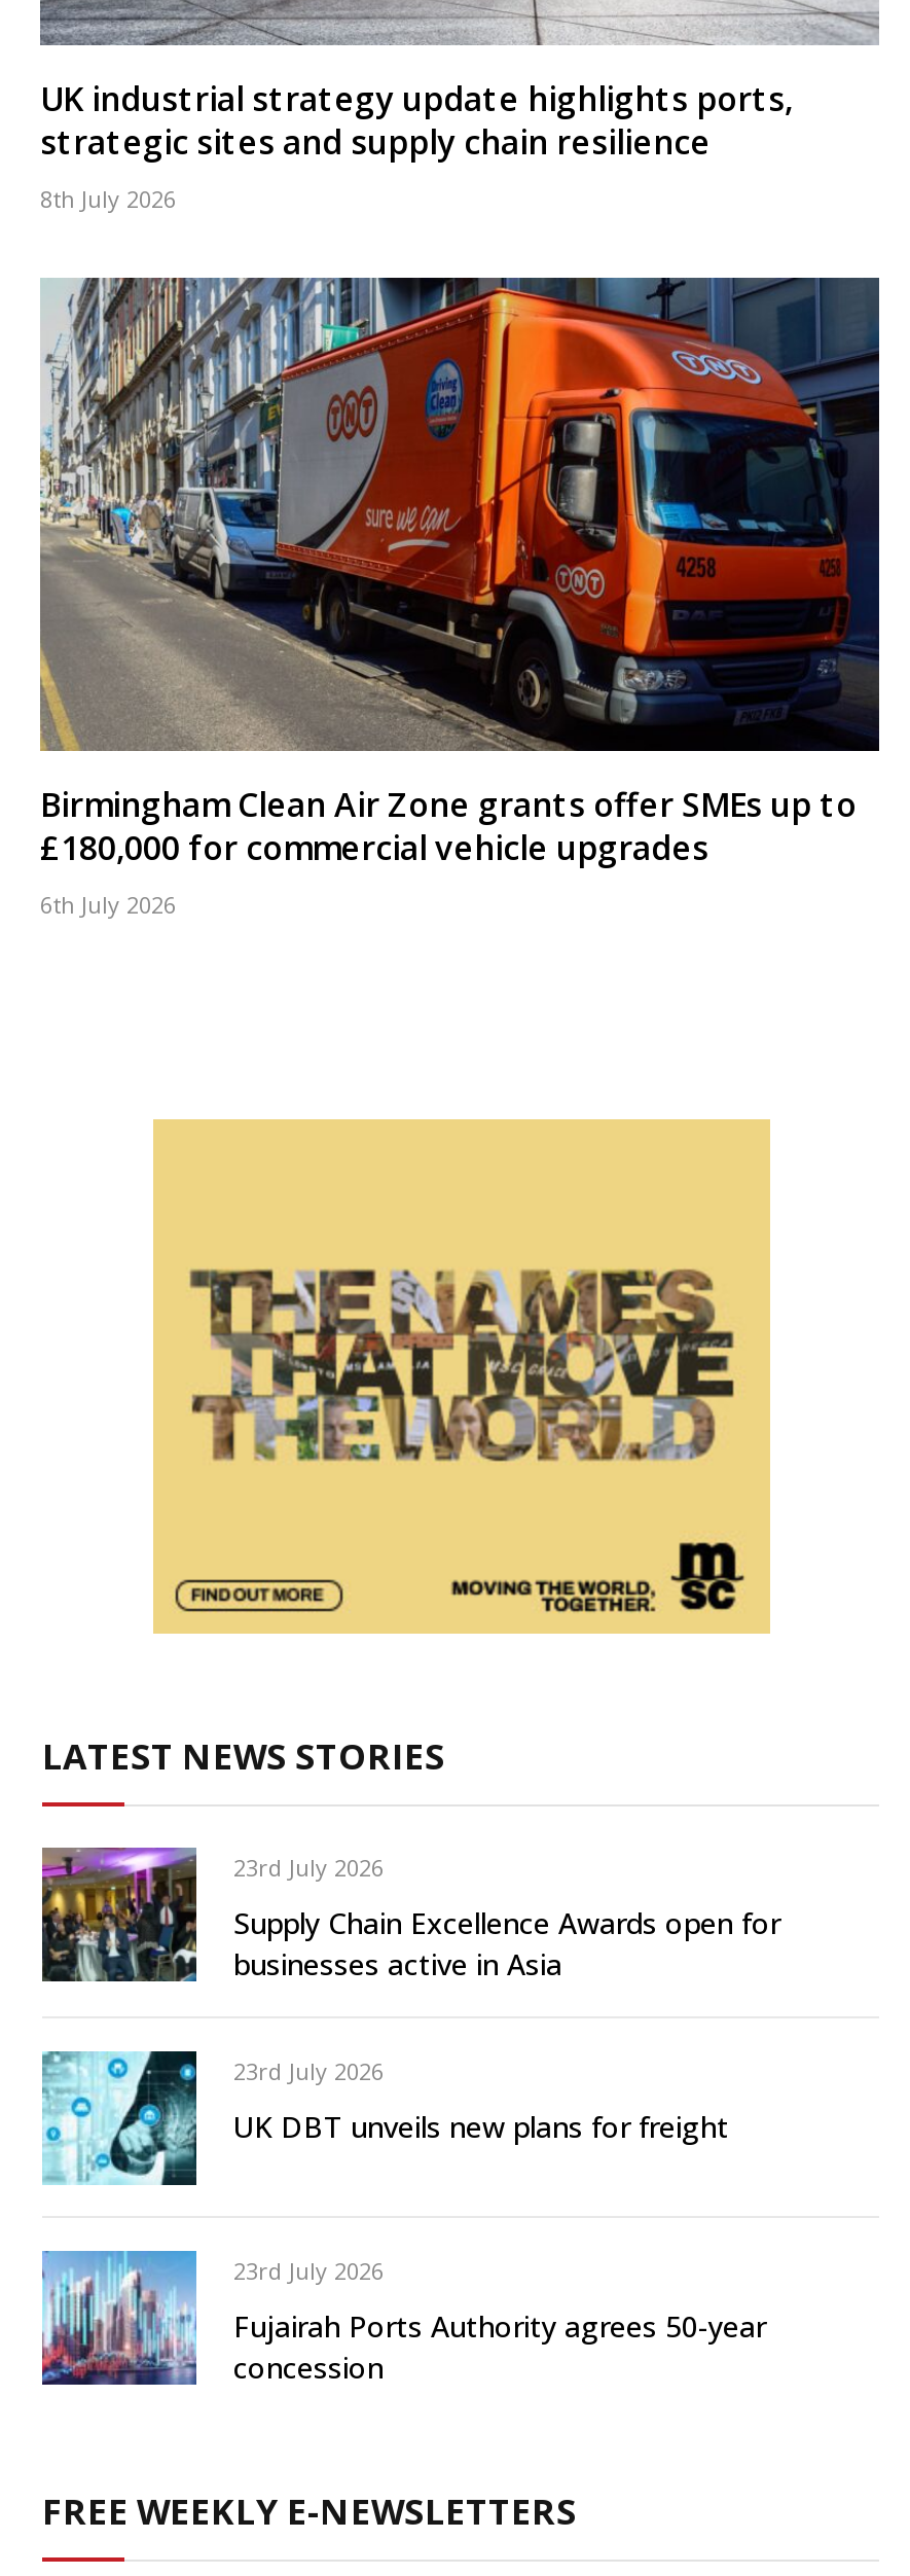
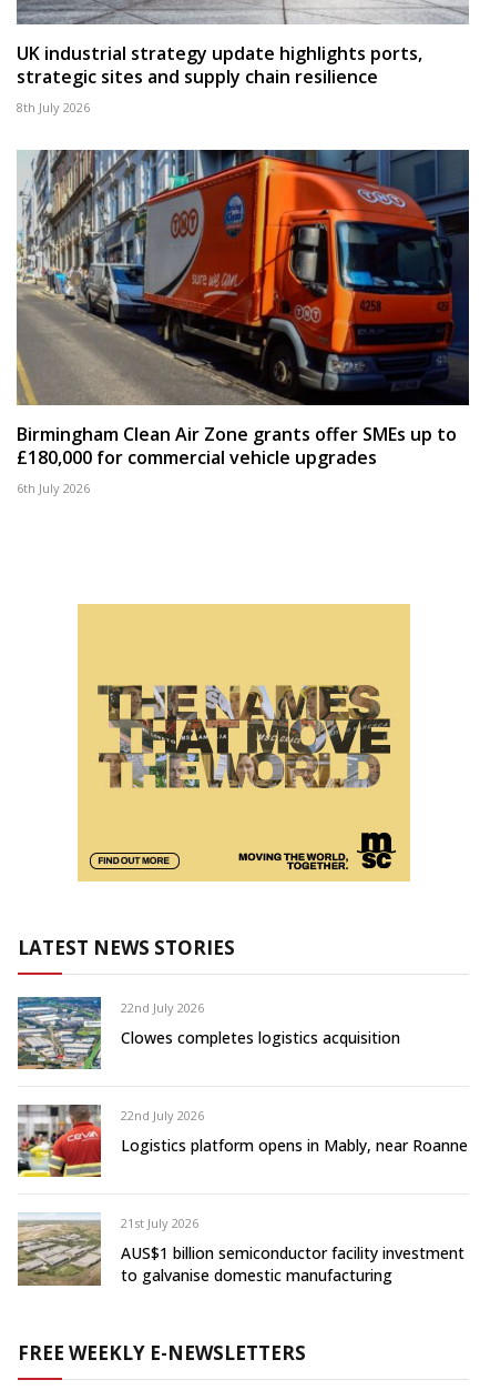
- [image]
- 23rd July 2026
+ [image]
+ 22nd July 2026

- Supply Chain Excellence Awards open for
- businesses active in Asia
+ Clowes completes logistics acquisition

- [image]
- 23rd July 2026
+ [image]
+ 22nd July 2026

- UK DBT unveils new plans for freight
+ Logistics platform opens in Mably, near Roanne

- [image]
- 23rd July 2026
+ [image]
+ 21st July 2026

- Fujairah Ports Authority agrees 50-year
- concession
+ AUS$1 billion semiconductor facility investment
+ to galvanise domestic manufacturing
